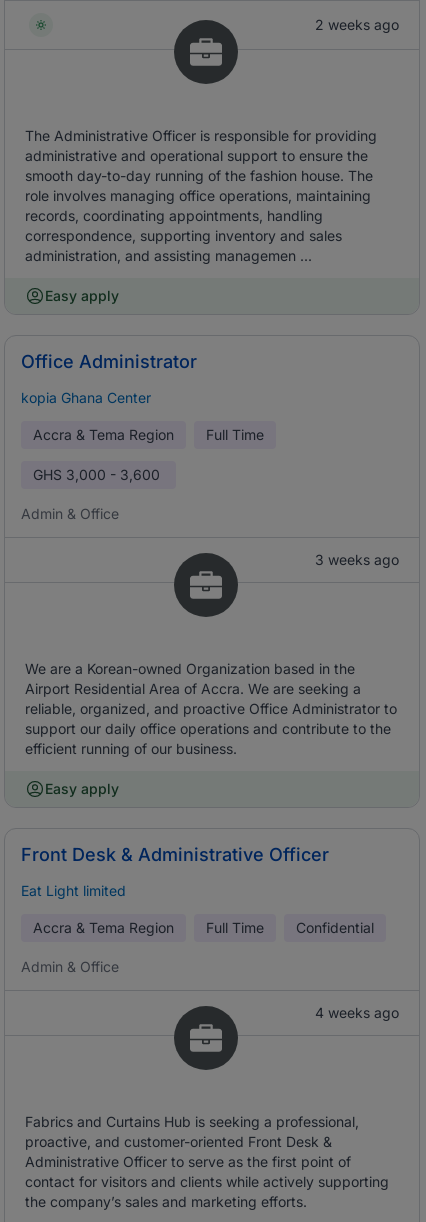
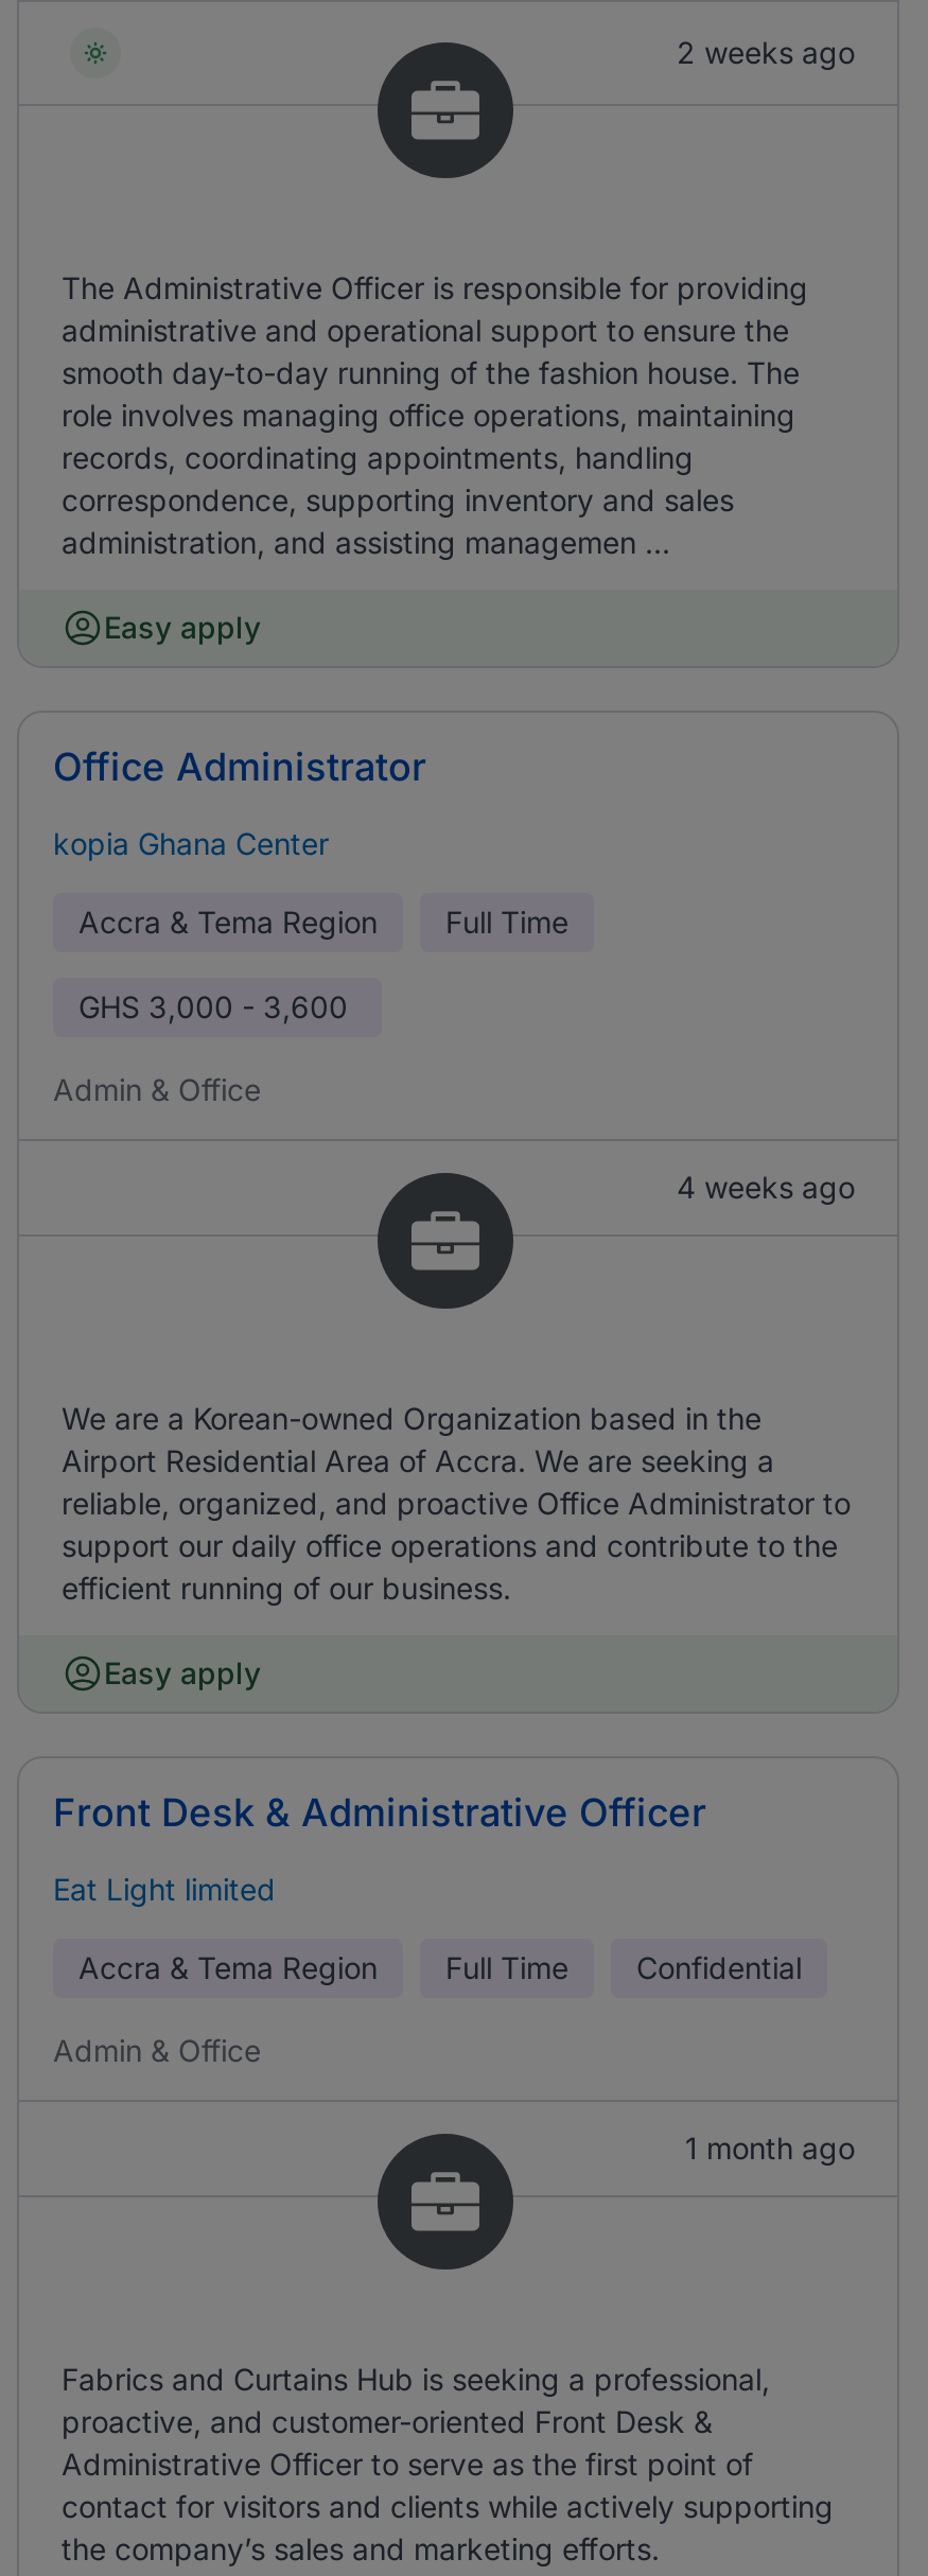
- 3 weeks ago
+ 4 weeks ago

- 4 weeks ago
+ 1 month ago
